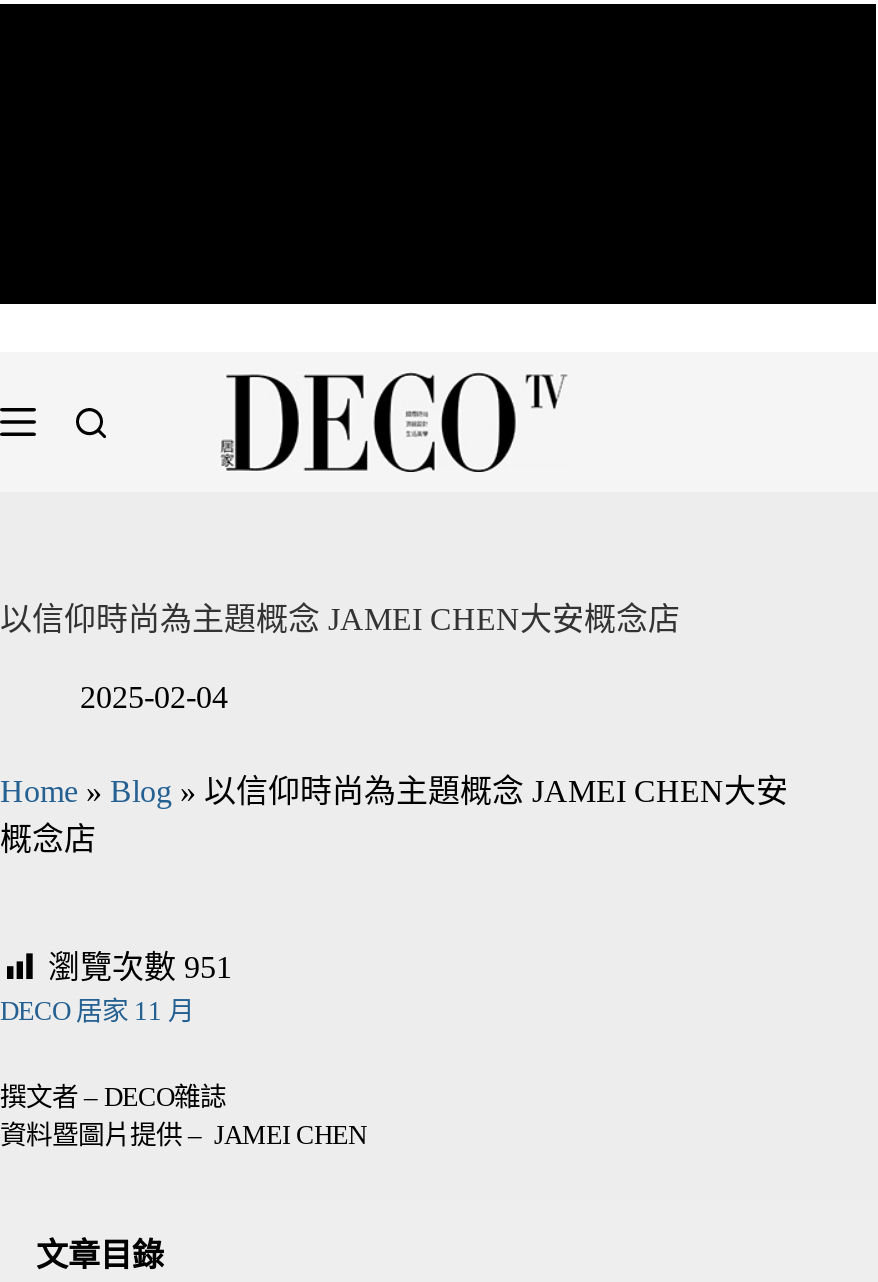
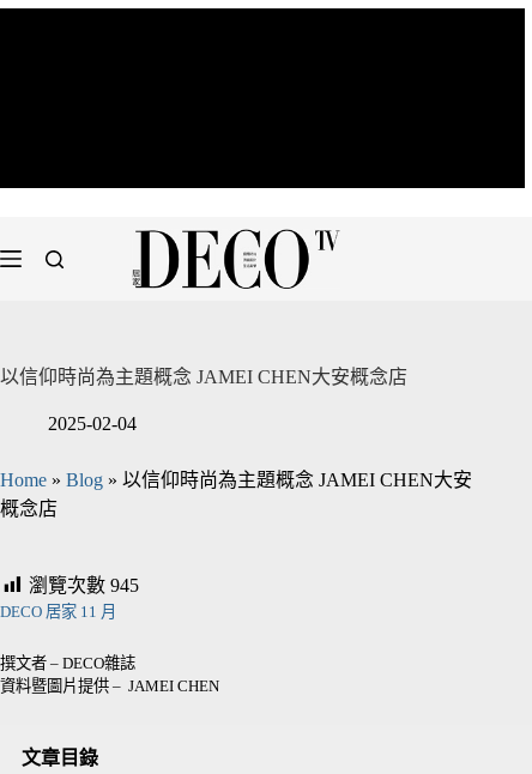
- 瀏覽次數 951
+ 瀏覽次數 945
